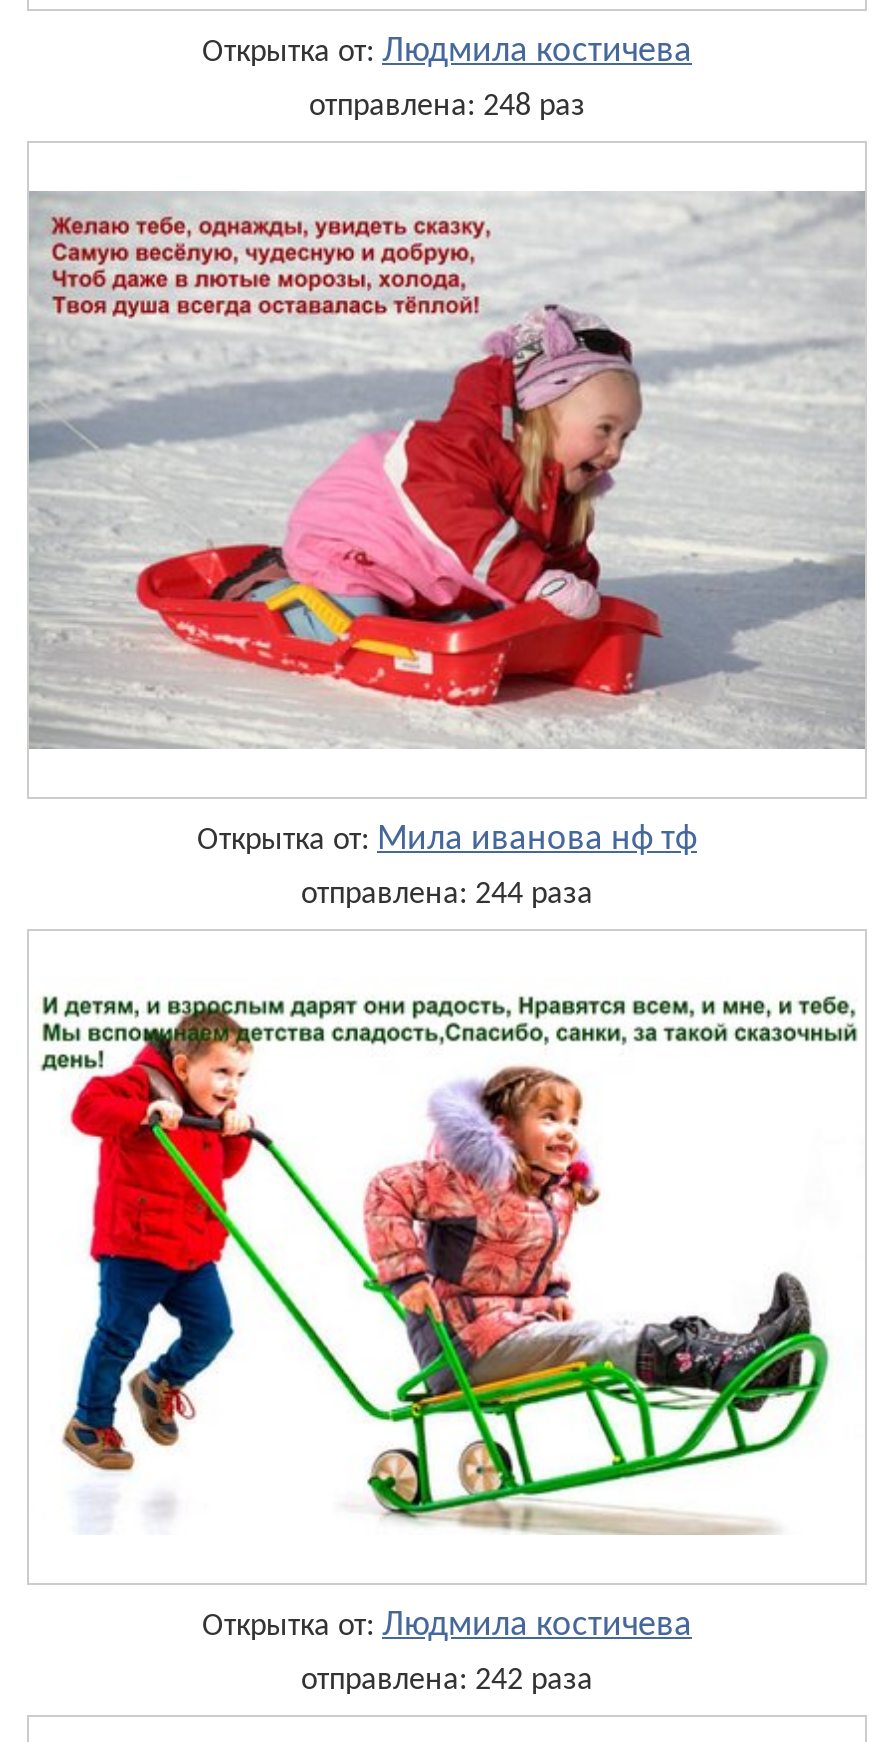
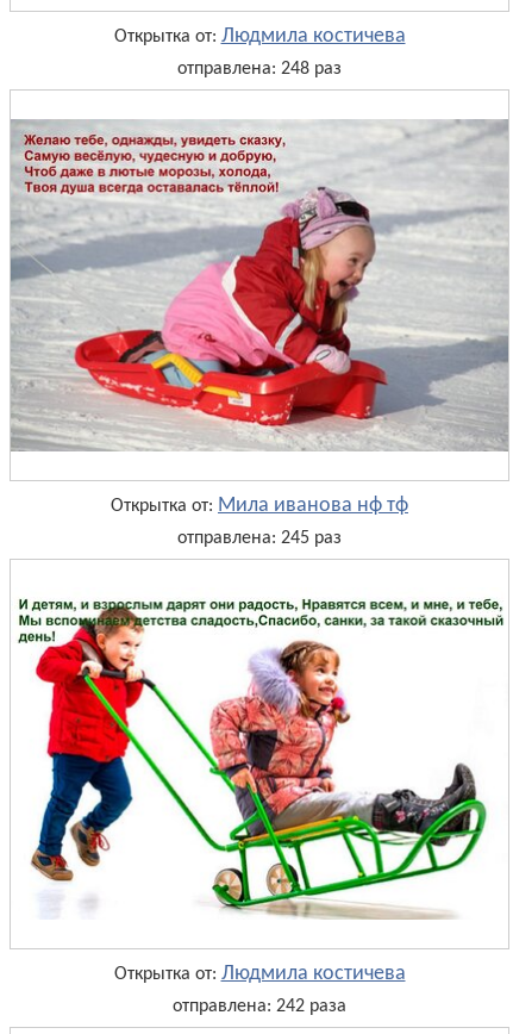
- отправлена: 244 раза
+ отправлена: 245 раз
